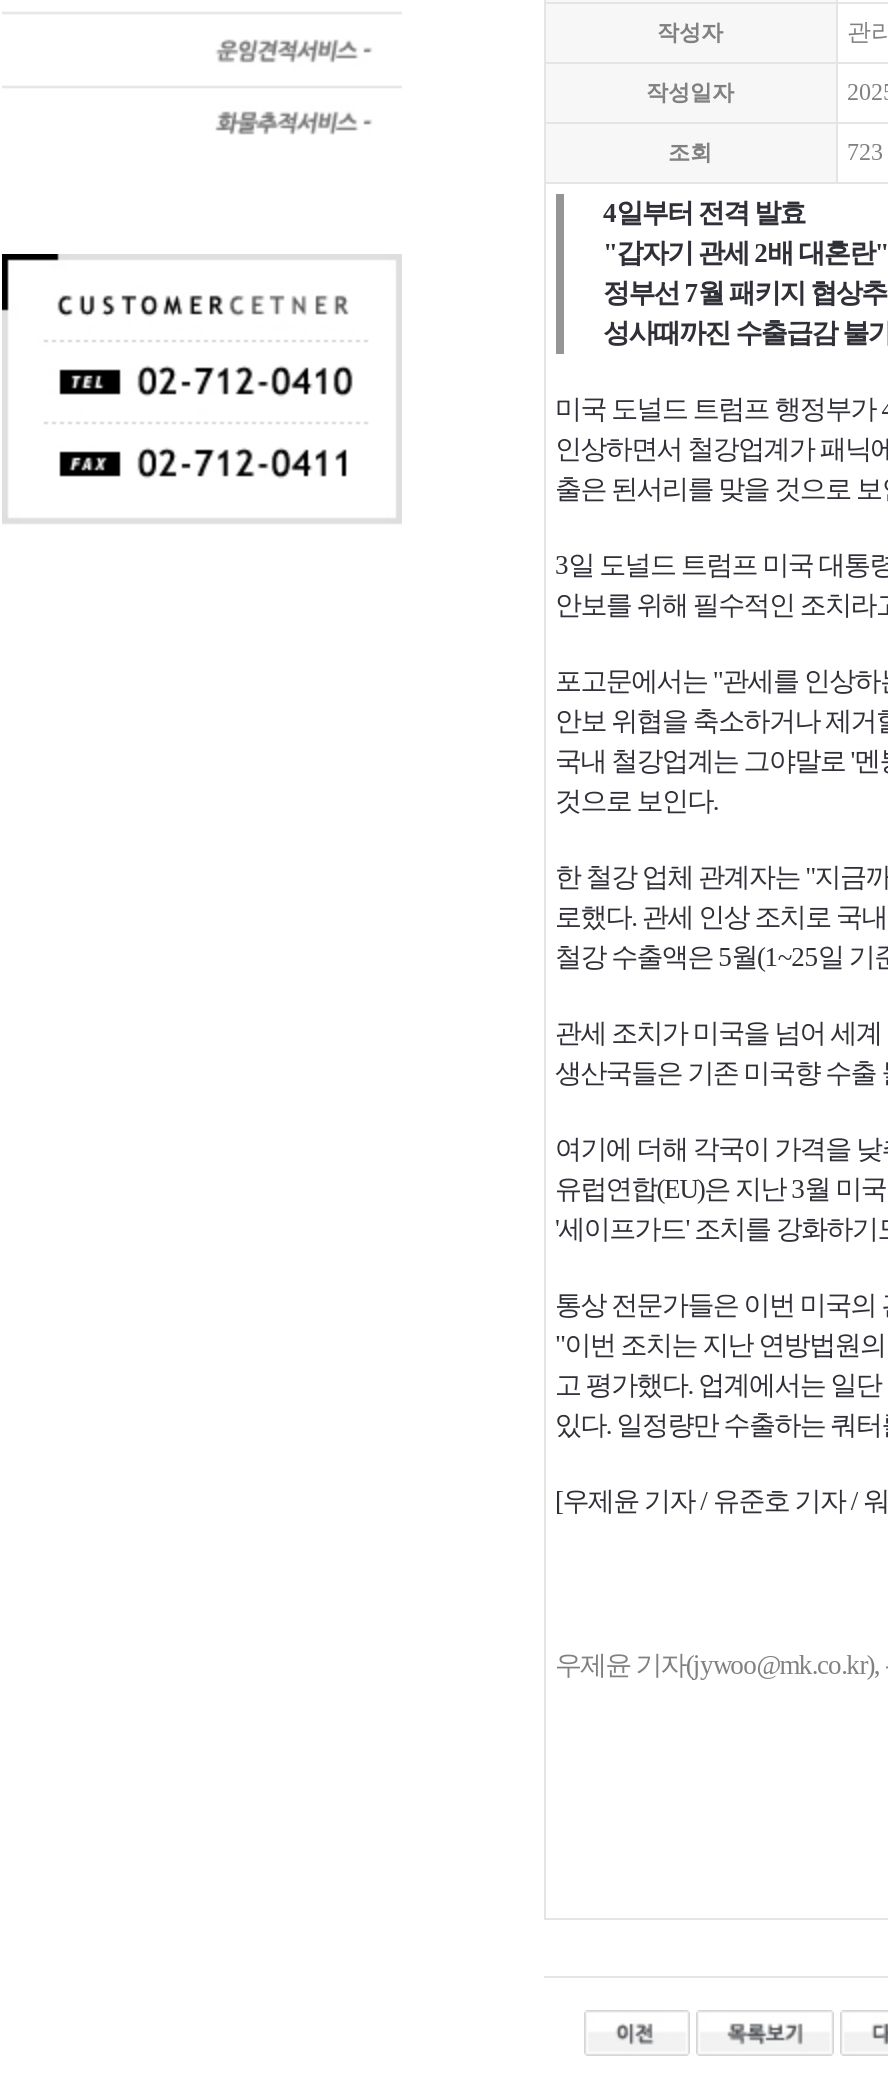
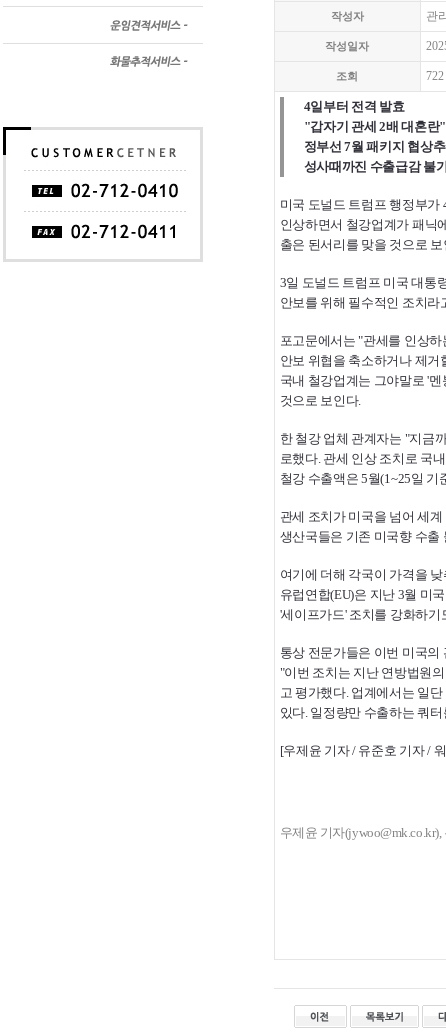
- 723
+ 722
